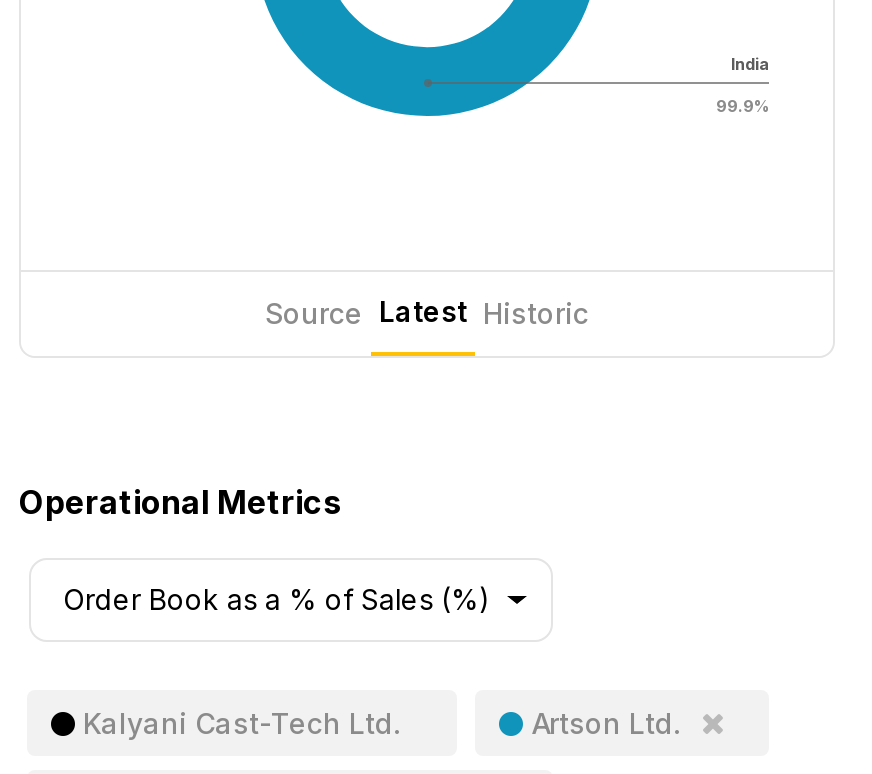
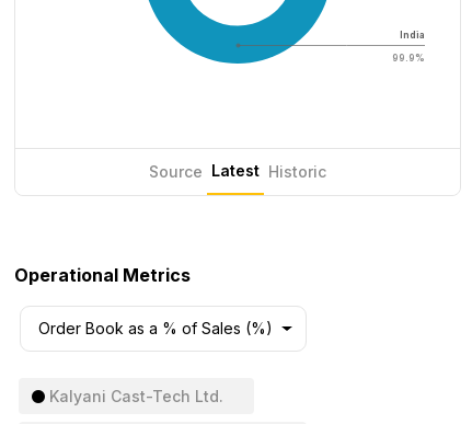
- Artson Ltd.
